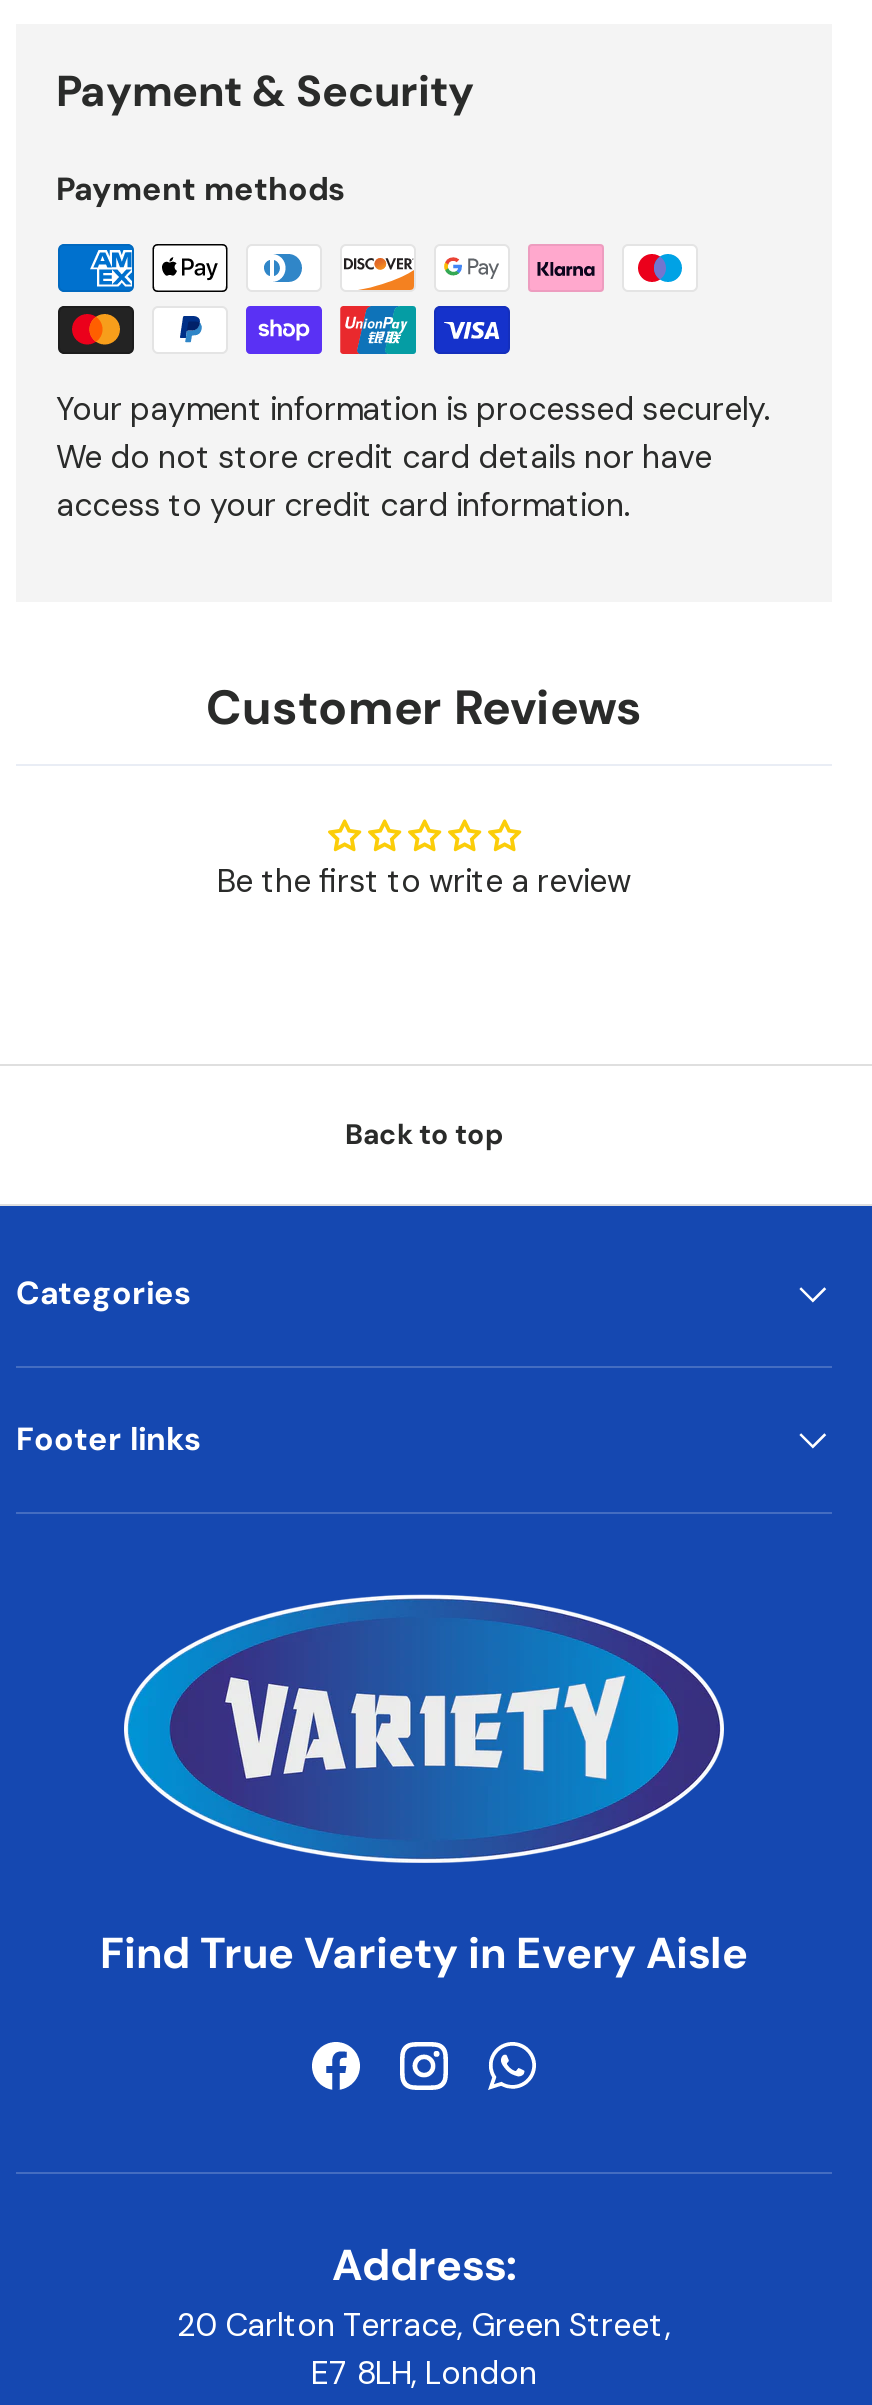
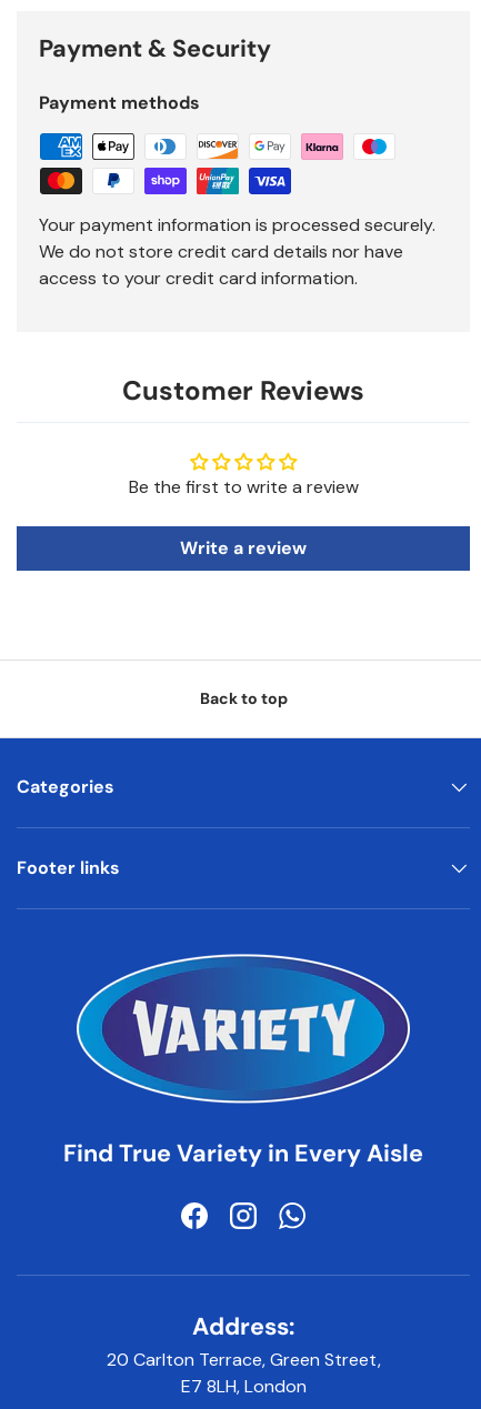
+ Write a review
